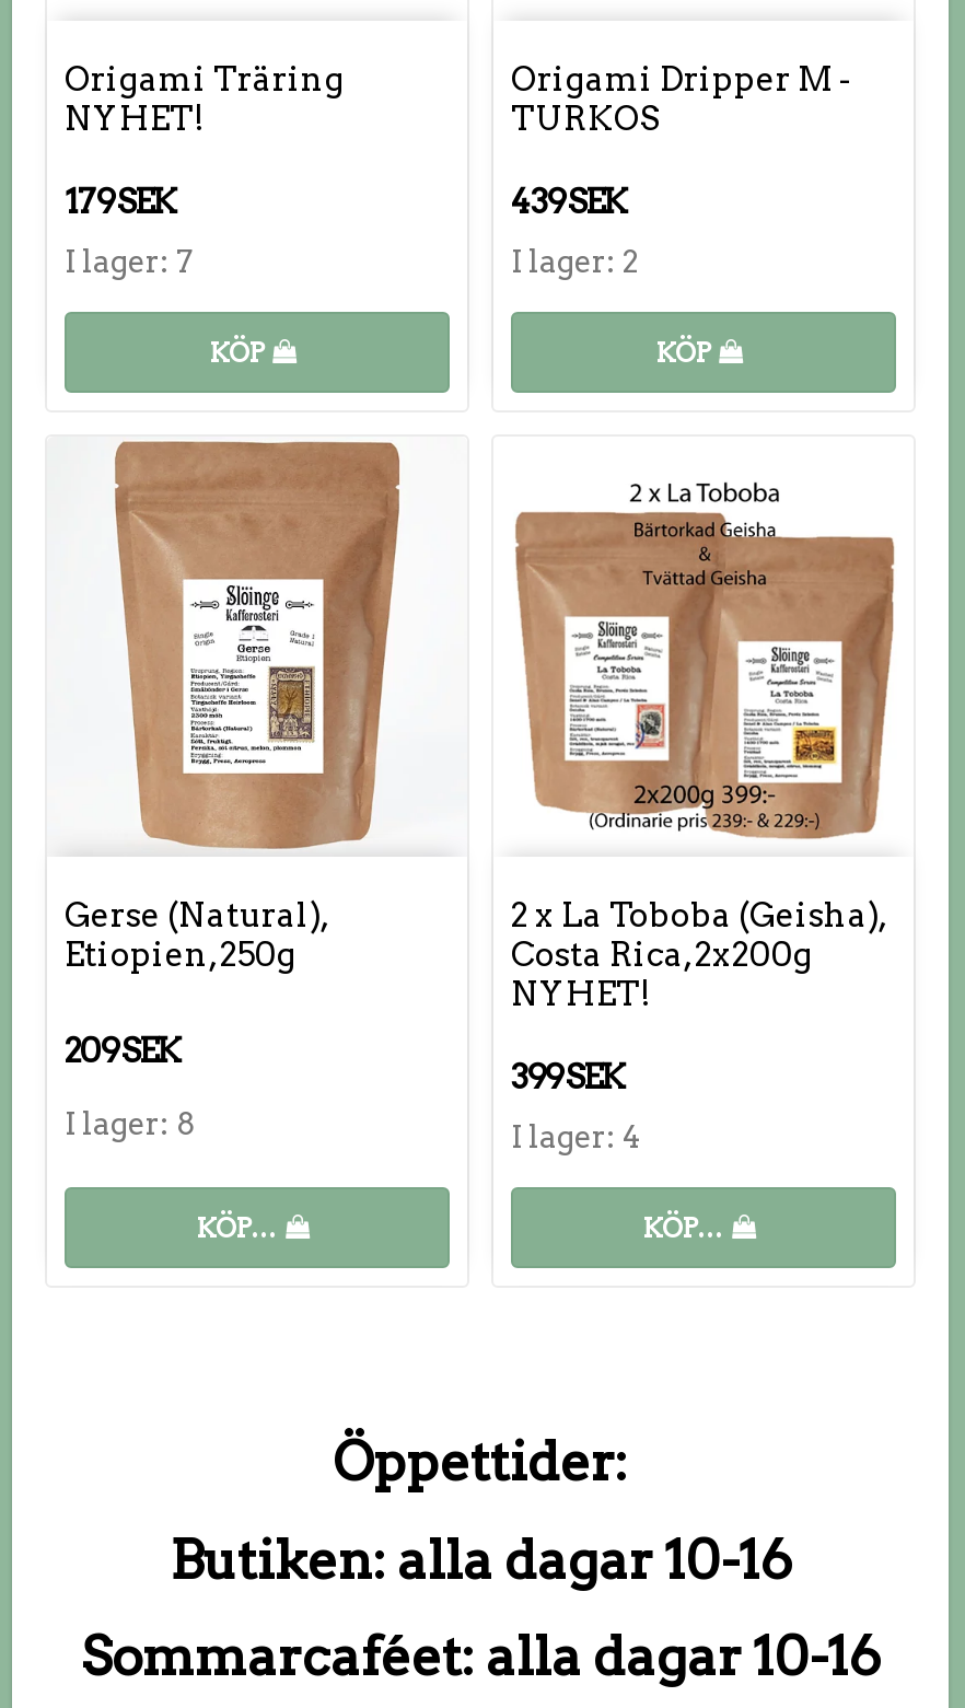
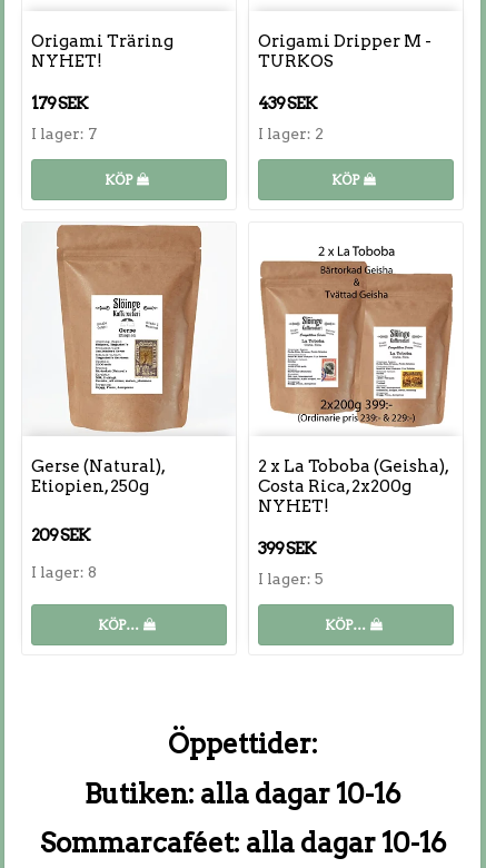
- I lager: 4
+ I lager: 5
